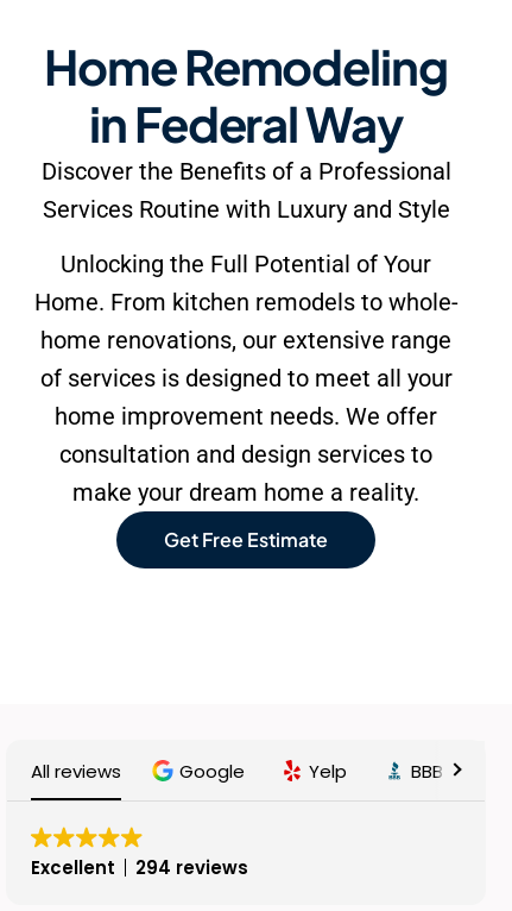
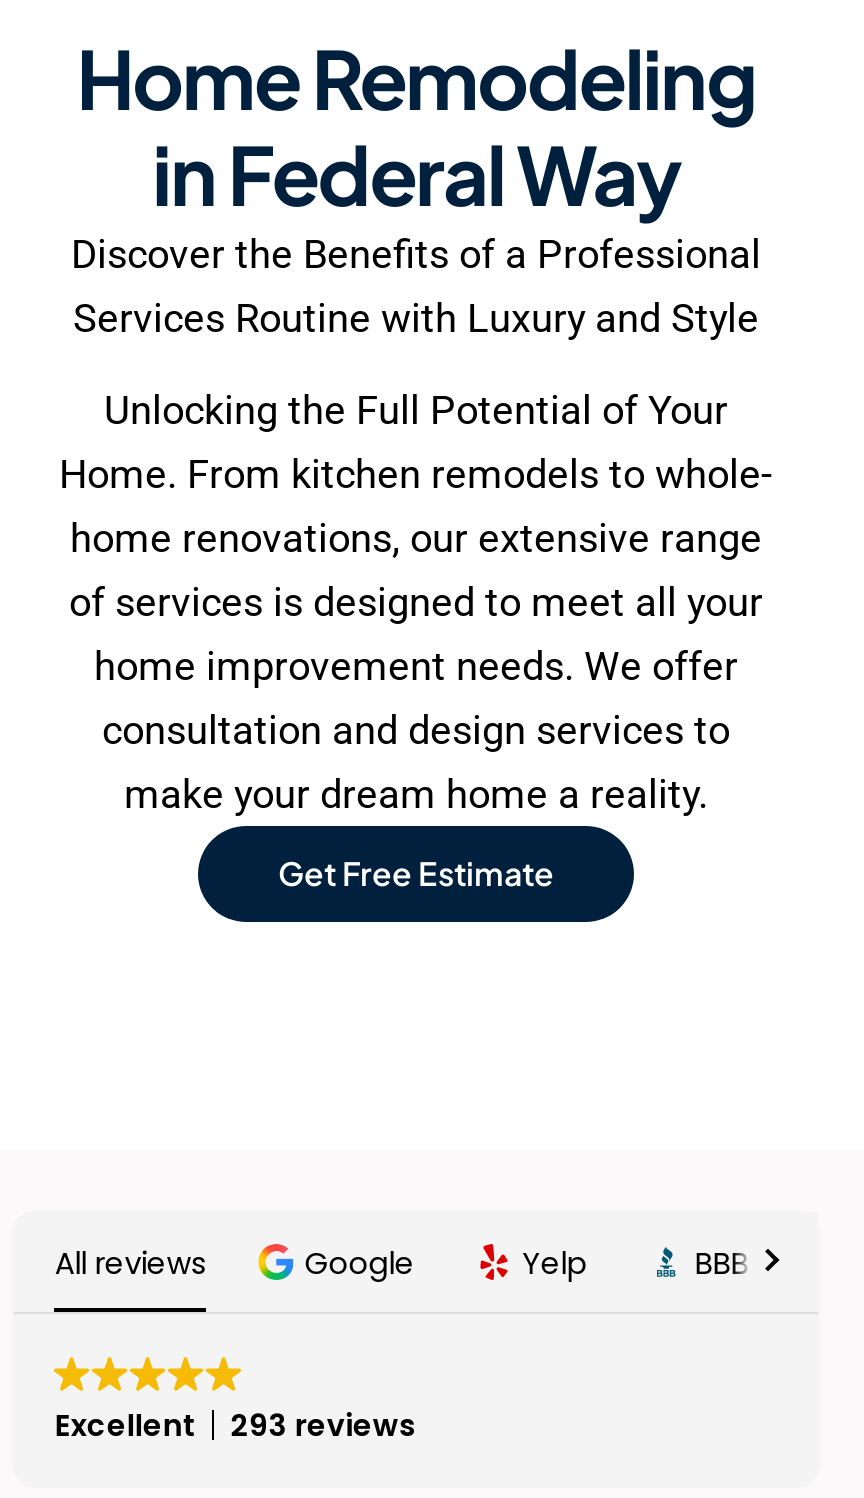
- Excellent 294 reviews
+ Excellent 293 reviews
